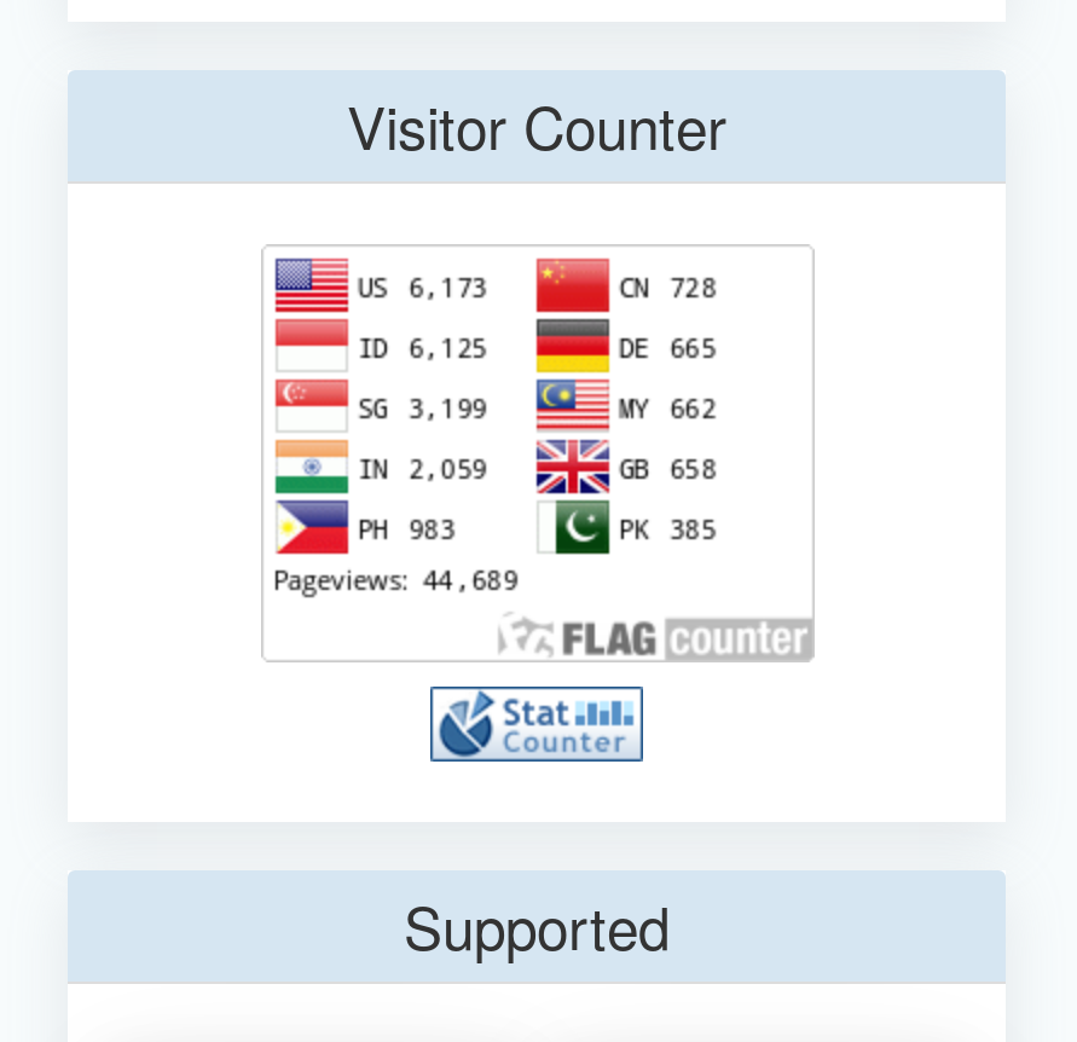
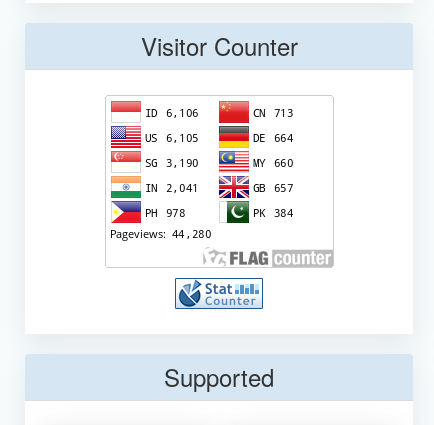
- [image]
+ [image]
